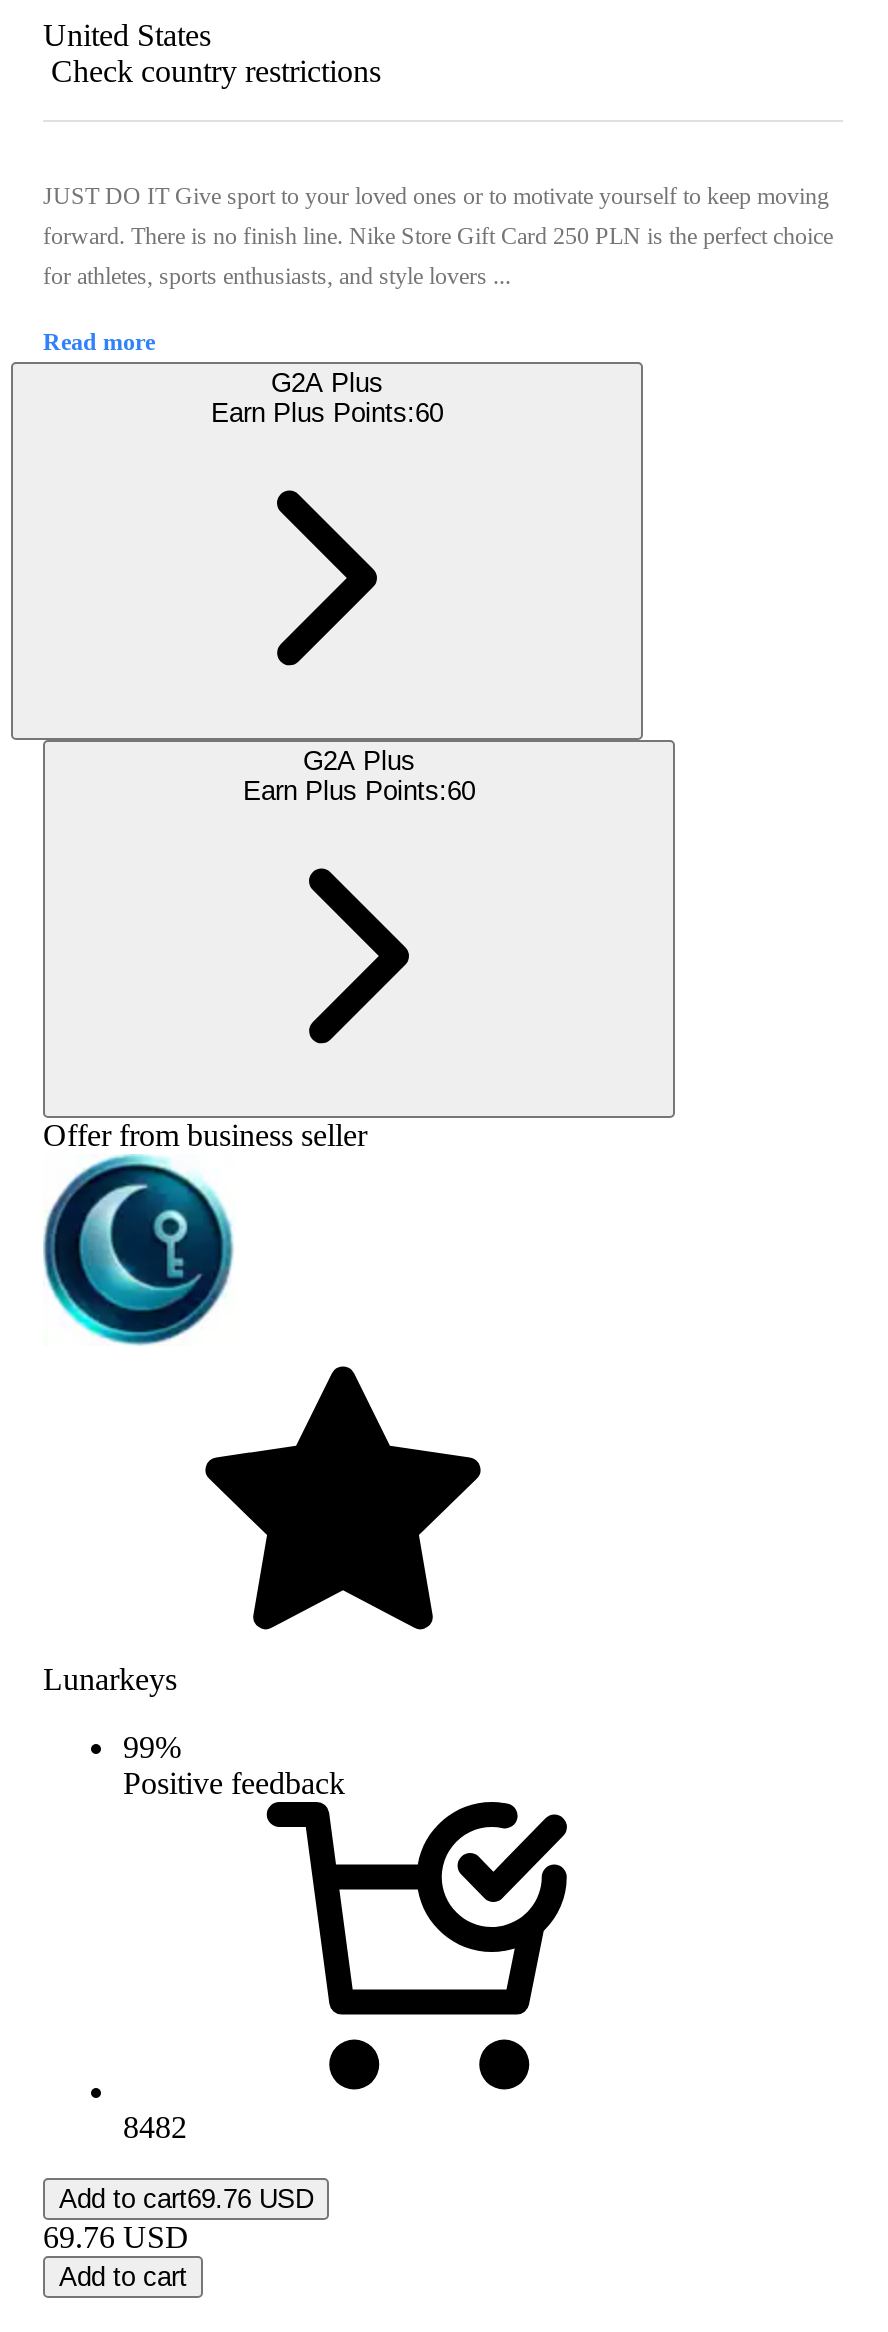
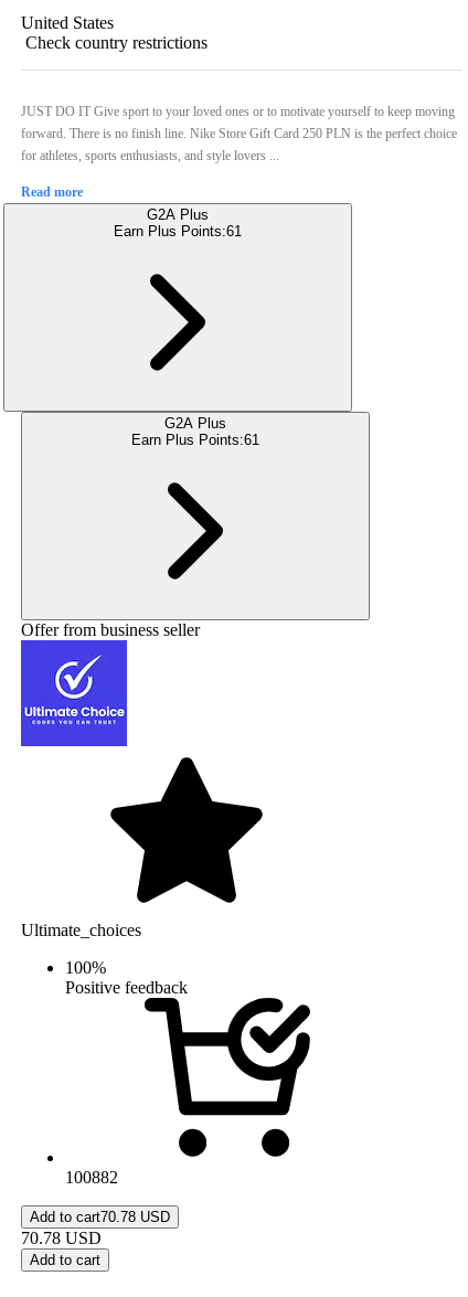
- Earn Plus Points:60
+ Earn Plus Points:61

- Earn Plus Points:60
+ Earn Plus Points:61

- [image]
+ [image]

- Lunarkeys
+ Ultimate_choices

- 99%
+ 100%

- 8482
+ 100882

- Add to cart69.76 USD
+ Add to cart70.78 USD

- 69.76 USD
+ 70.78 USD
